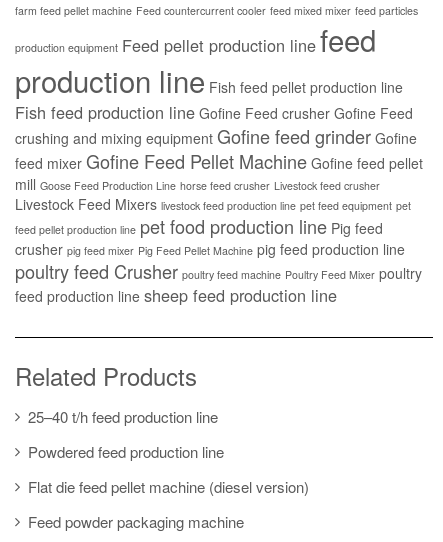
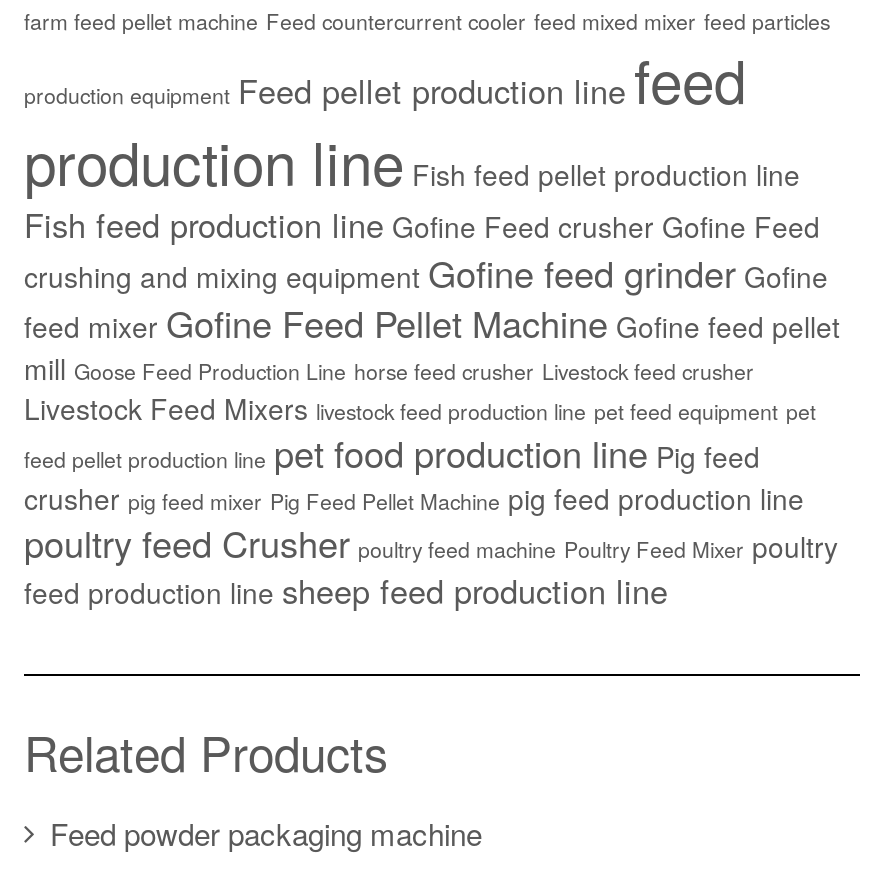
- 25–40 t/h feed production line
- Powdered feed production line
- Flat die feed pellet machine (diesel version)
